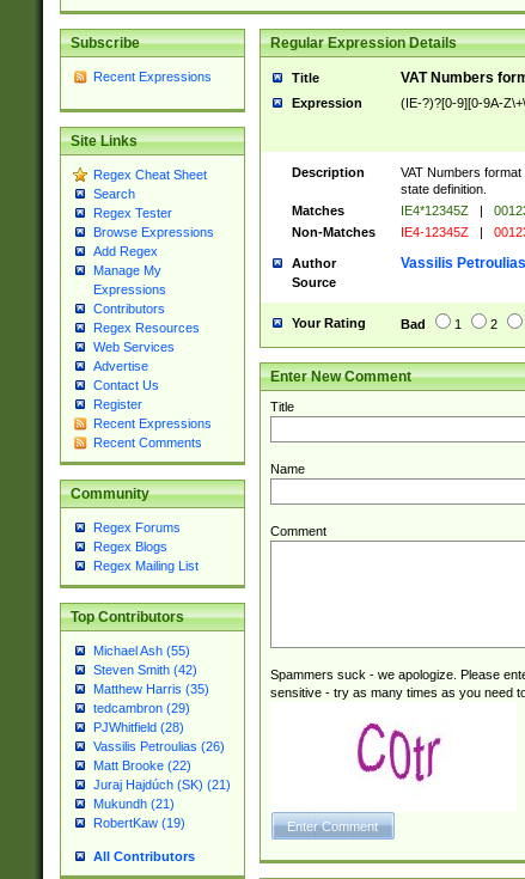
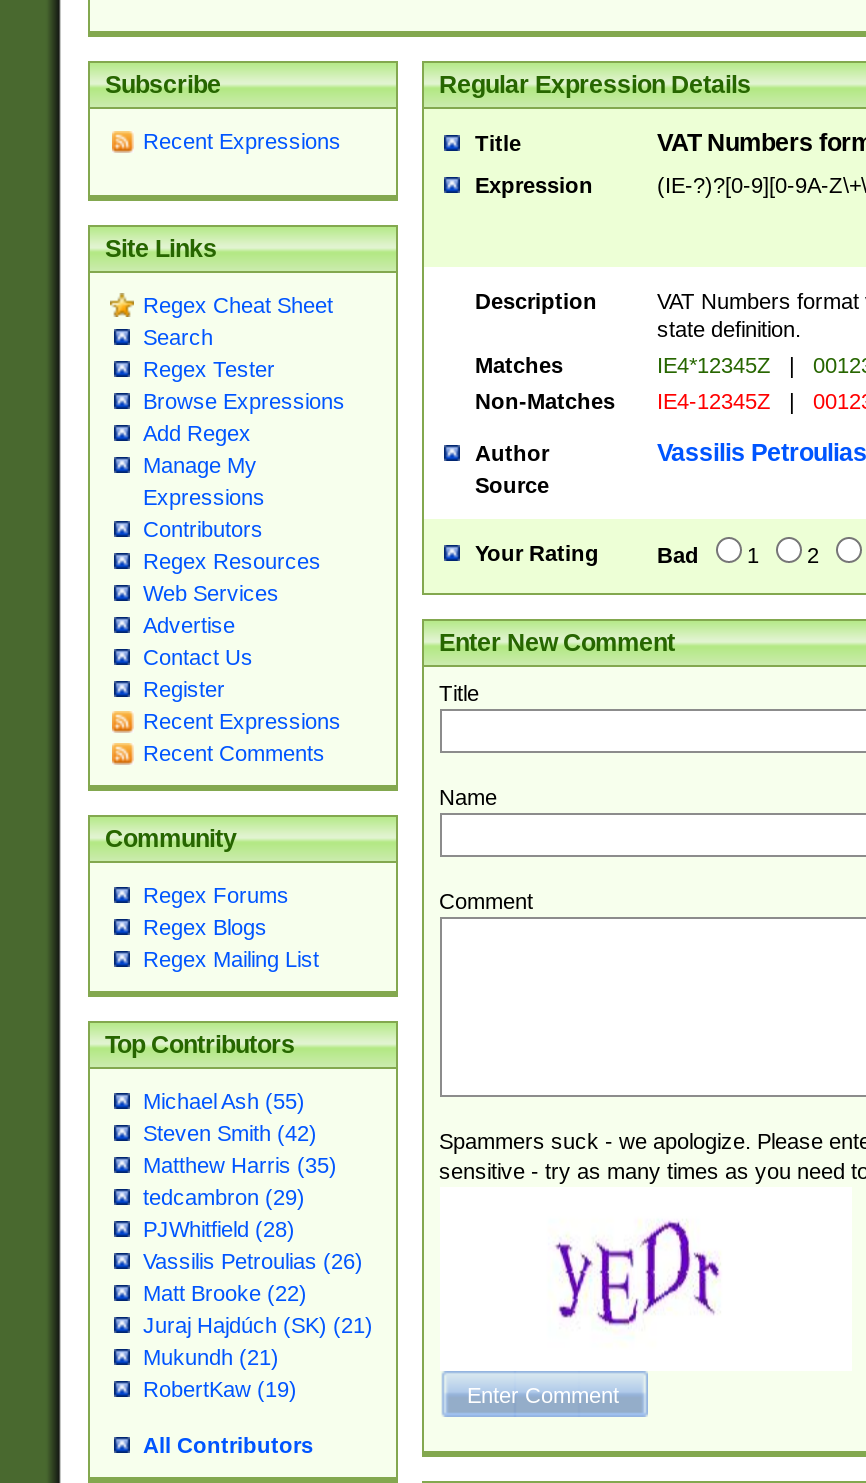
- [image]
+ [image]
